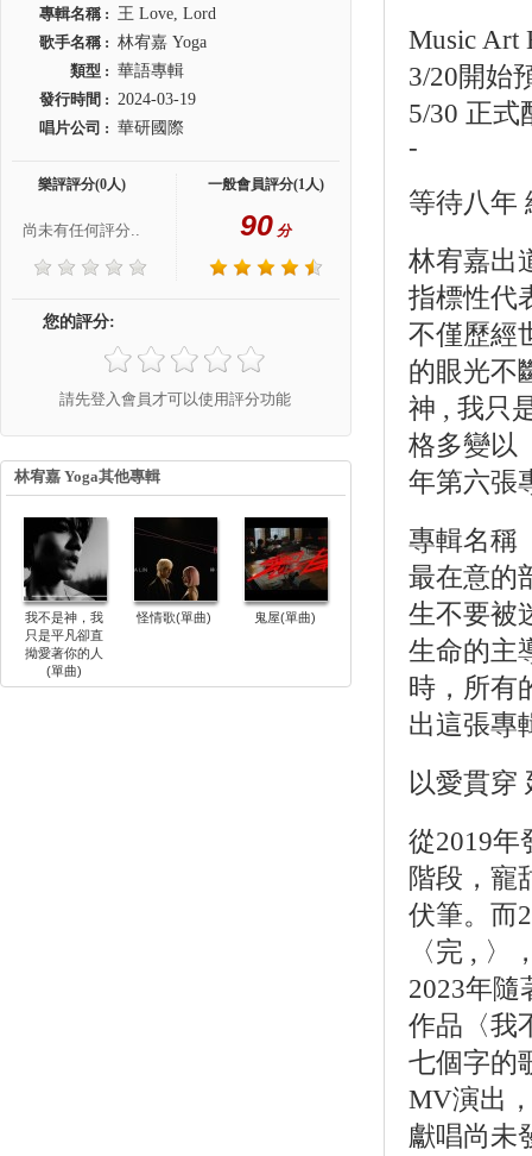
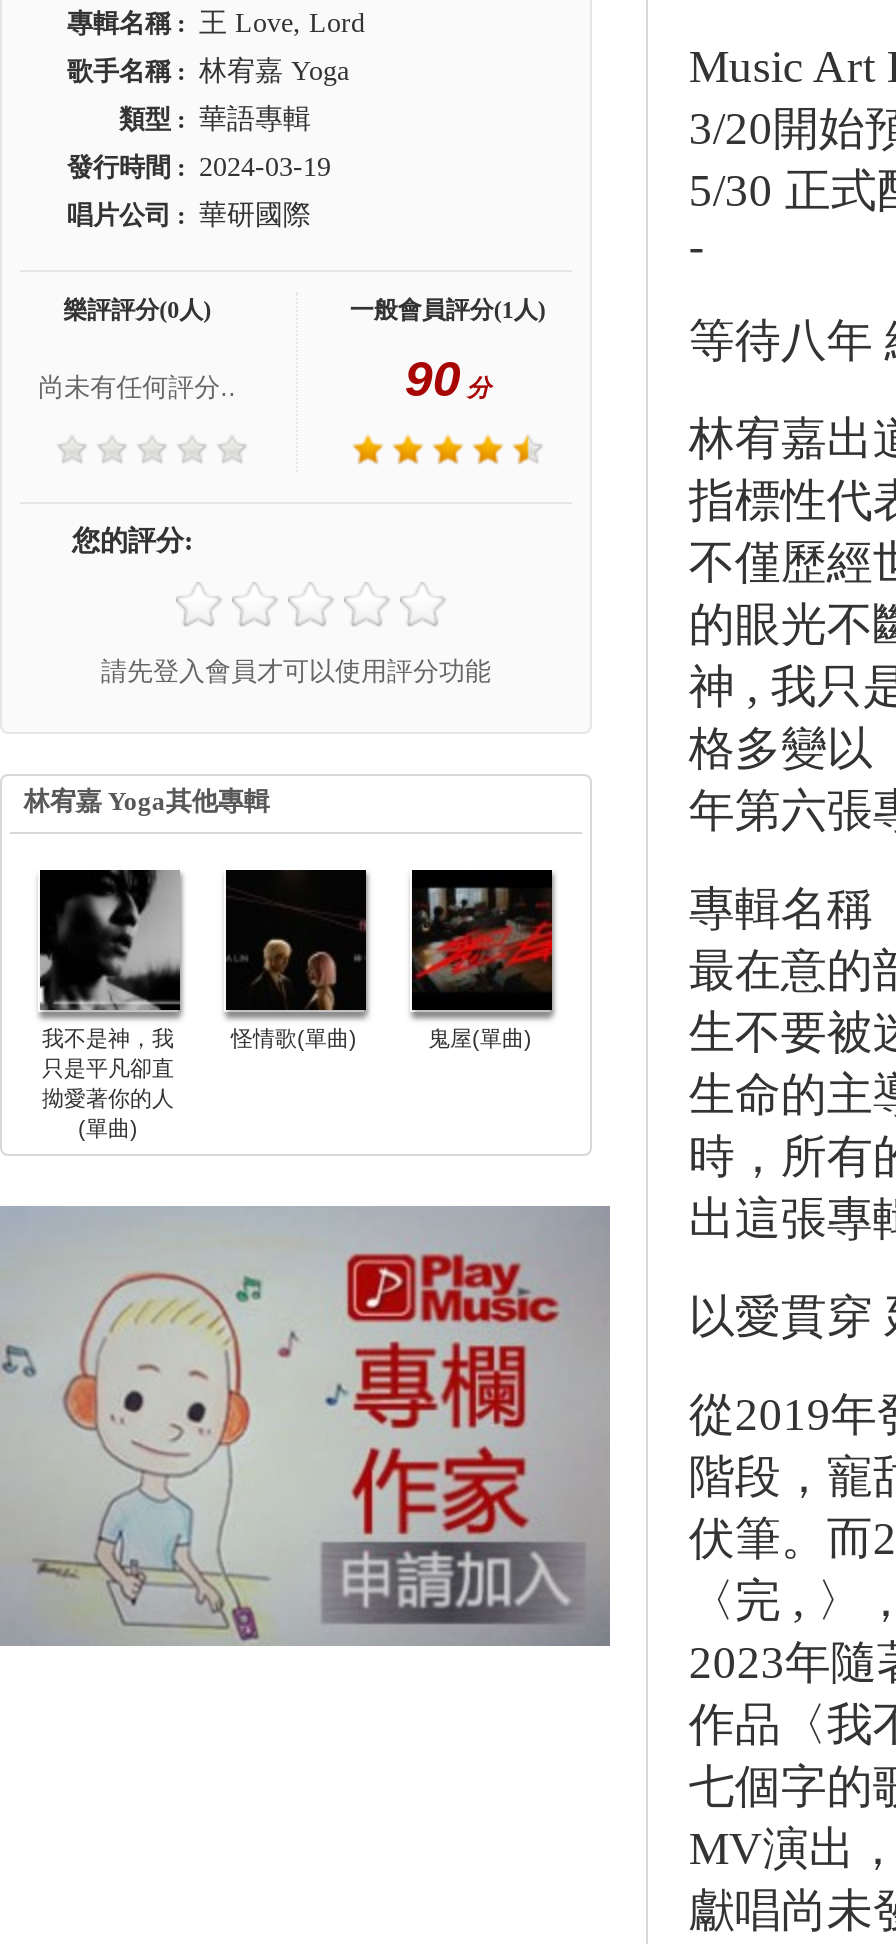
+ [image]
